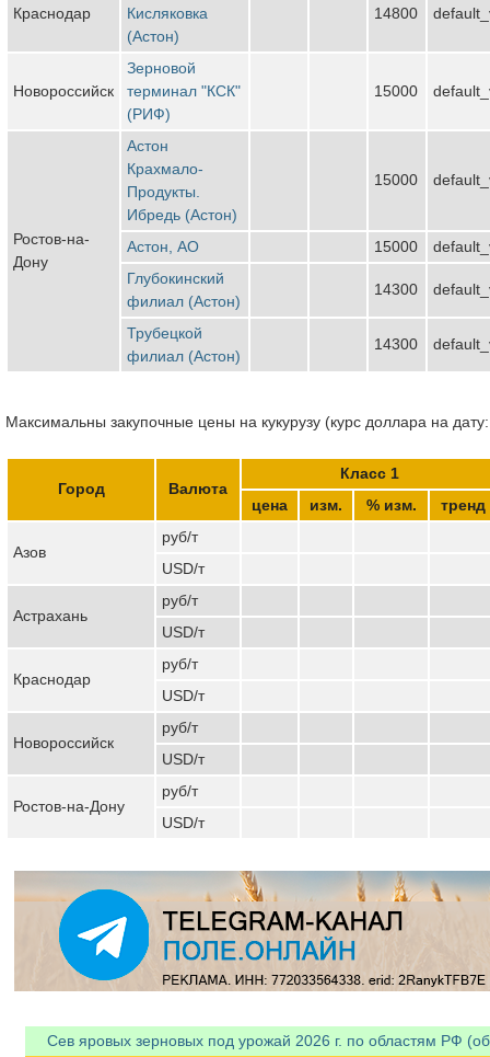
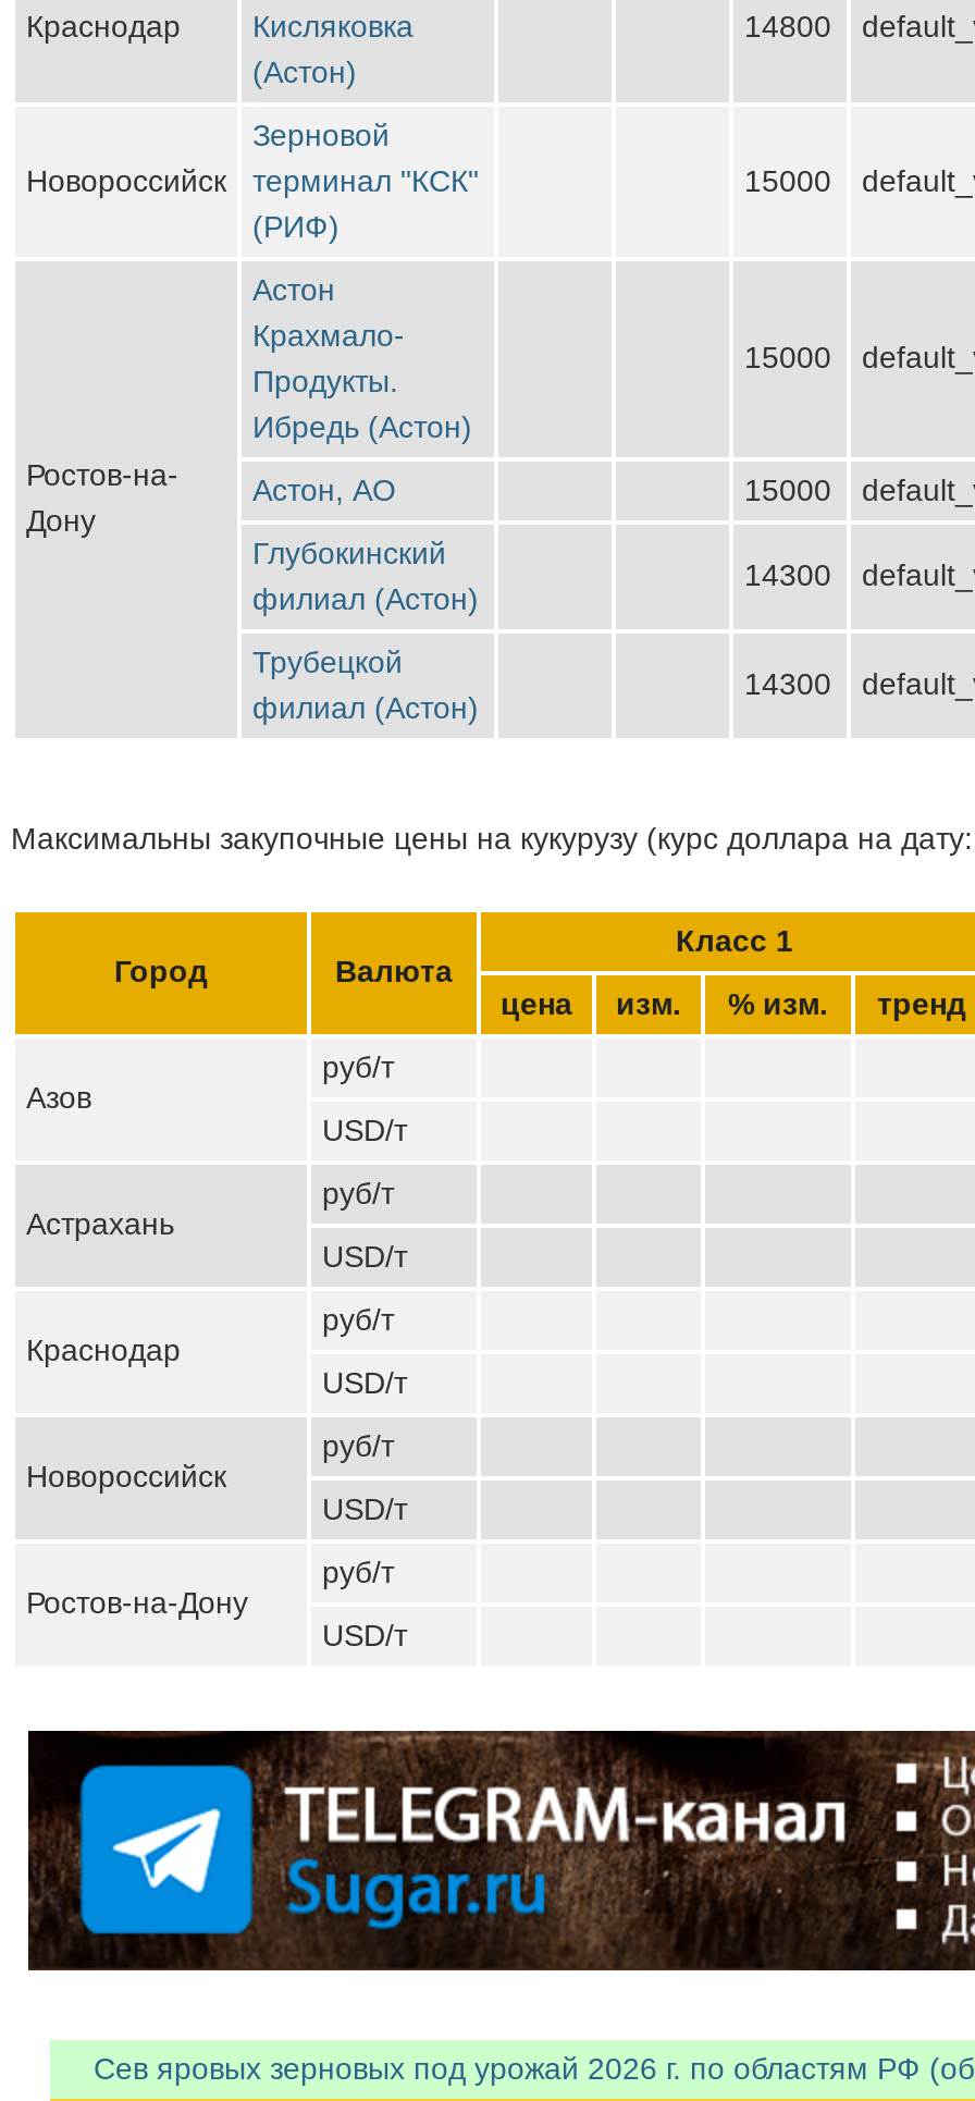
- [image]
+ [image]
